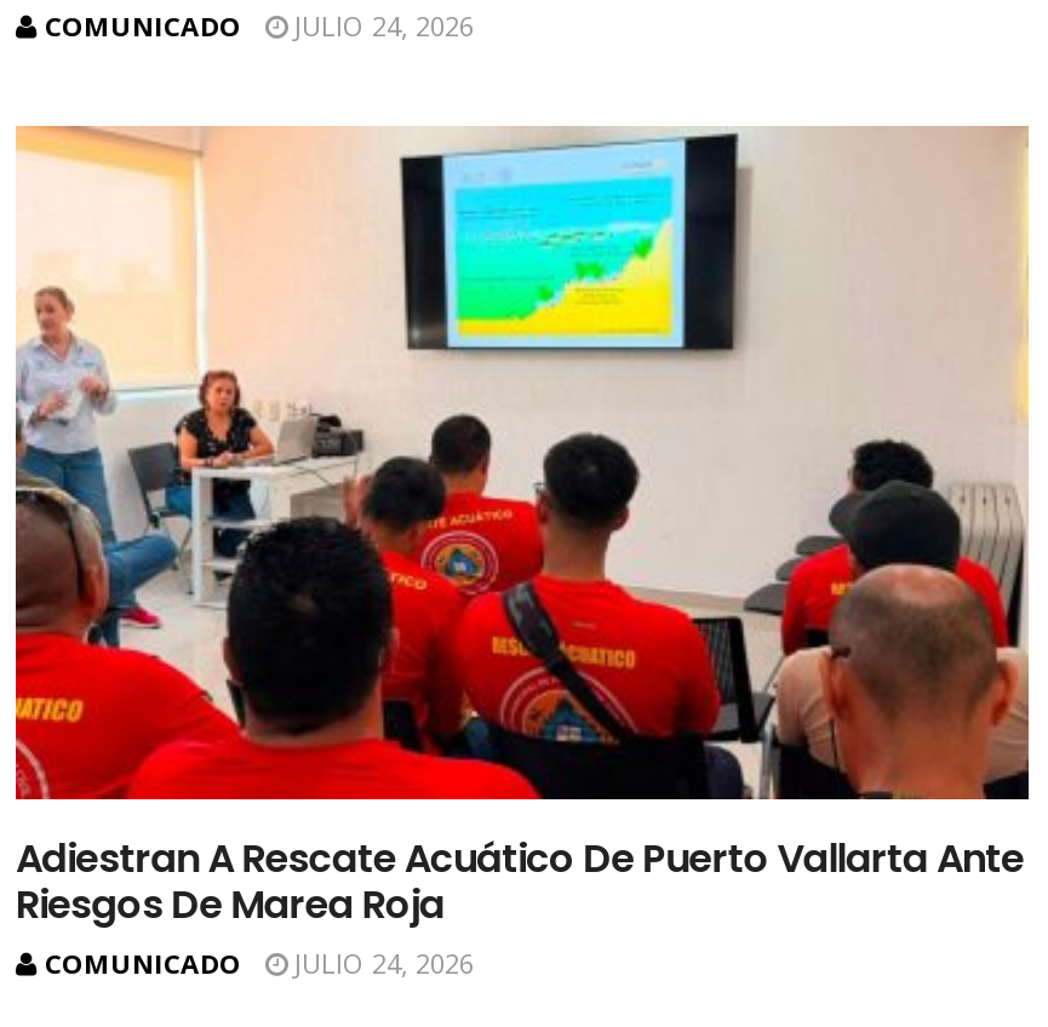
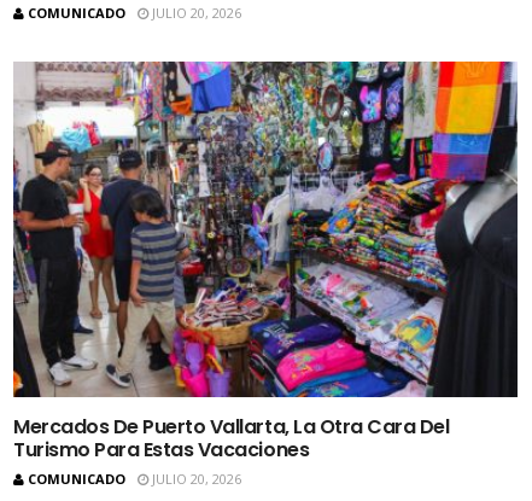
- COMUNICADO JULIO 24, 2026
+ COMUNICADO JULIO 20, 2026

- [image]
- Adiestran A Rescate Acuático De Puerto Vallarta Ante
- Riesgos De Marea Roja
+ [image]
+ Mercados De Puerto Vallarta, La Otra Cara Del
+ Turismo Para Estas Vacaciones

- COMUNICADO JULIO 24, 2026
+ COMUNICADO JULIO 20, 2026
